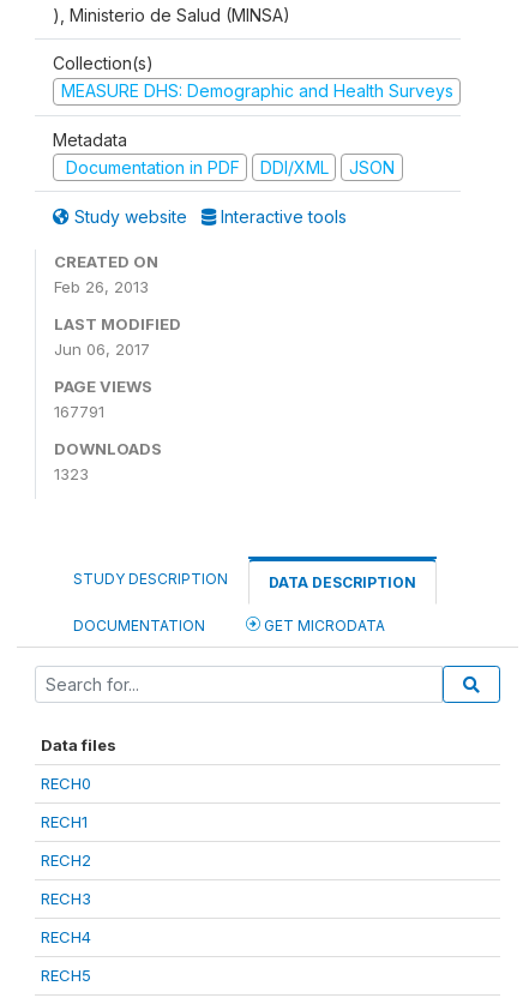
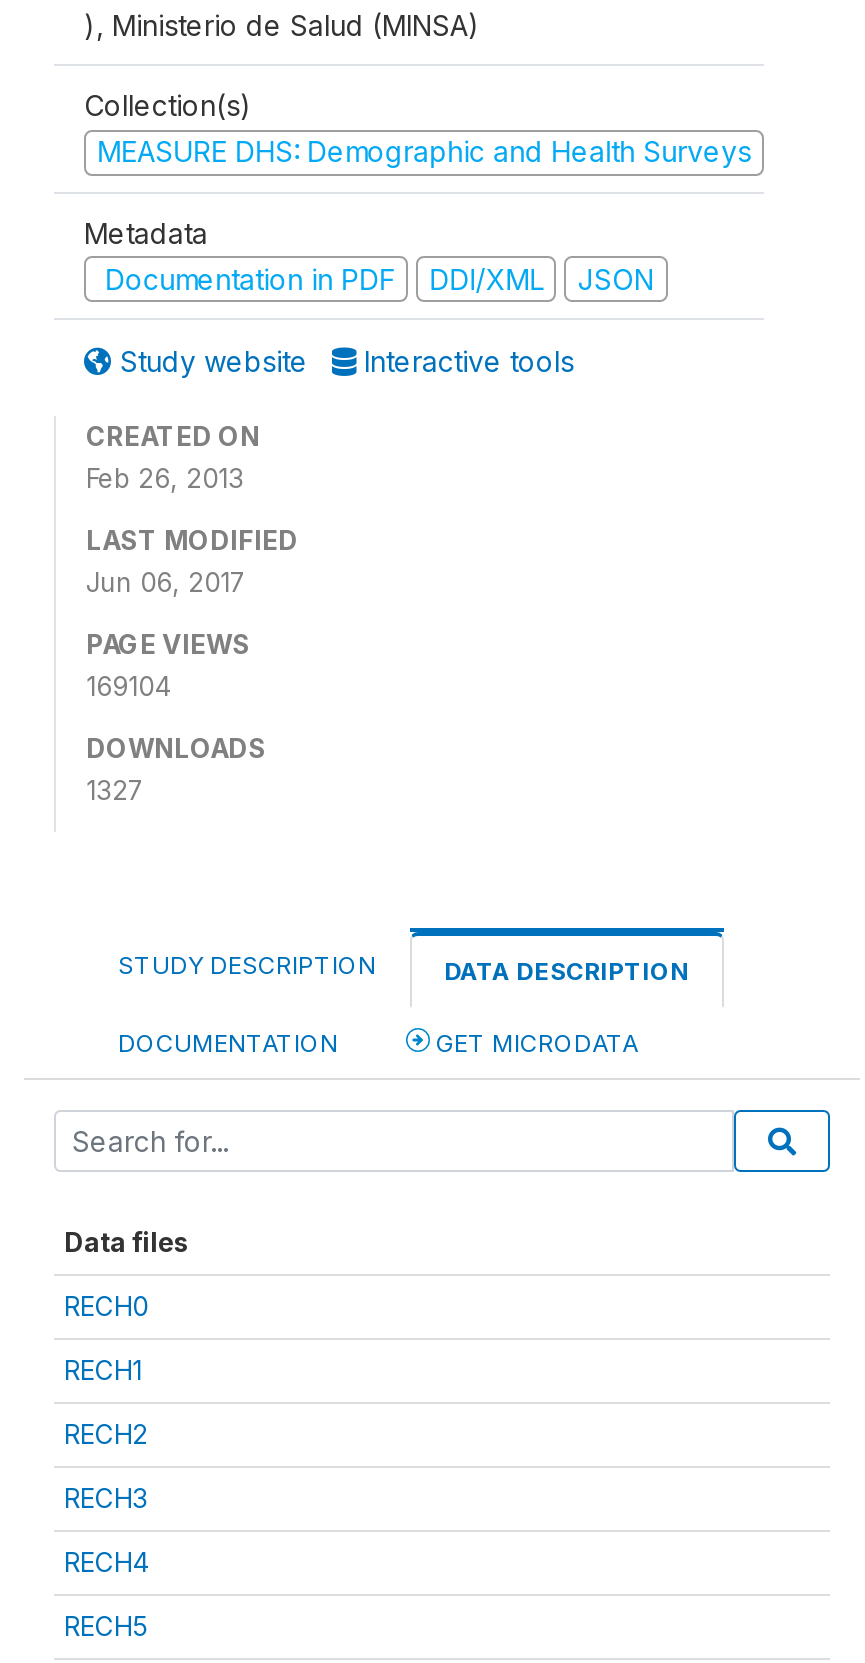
- 167791
+ 169104

- 1323
+ 1327
